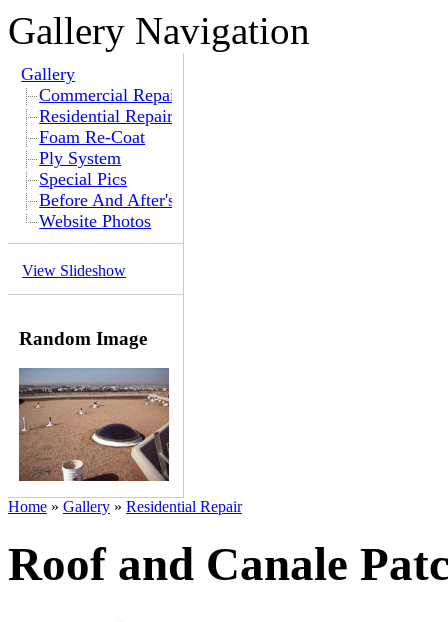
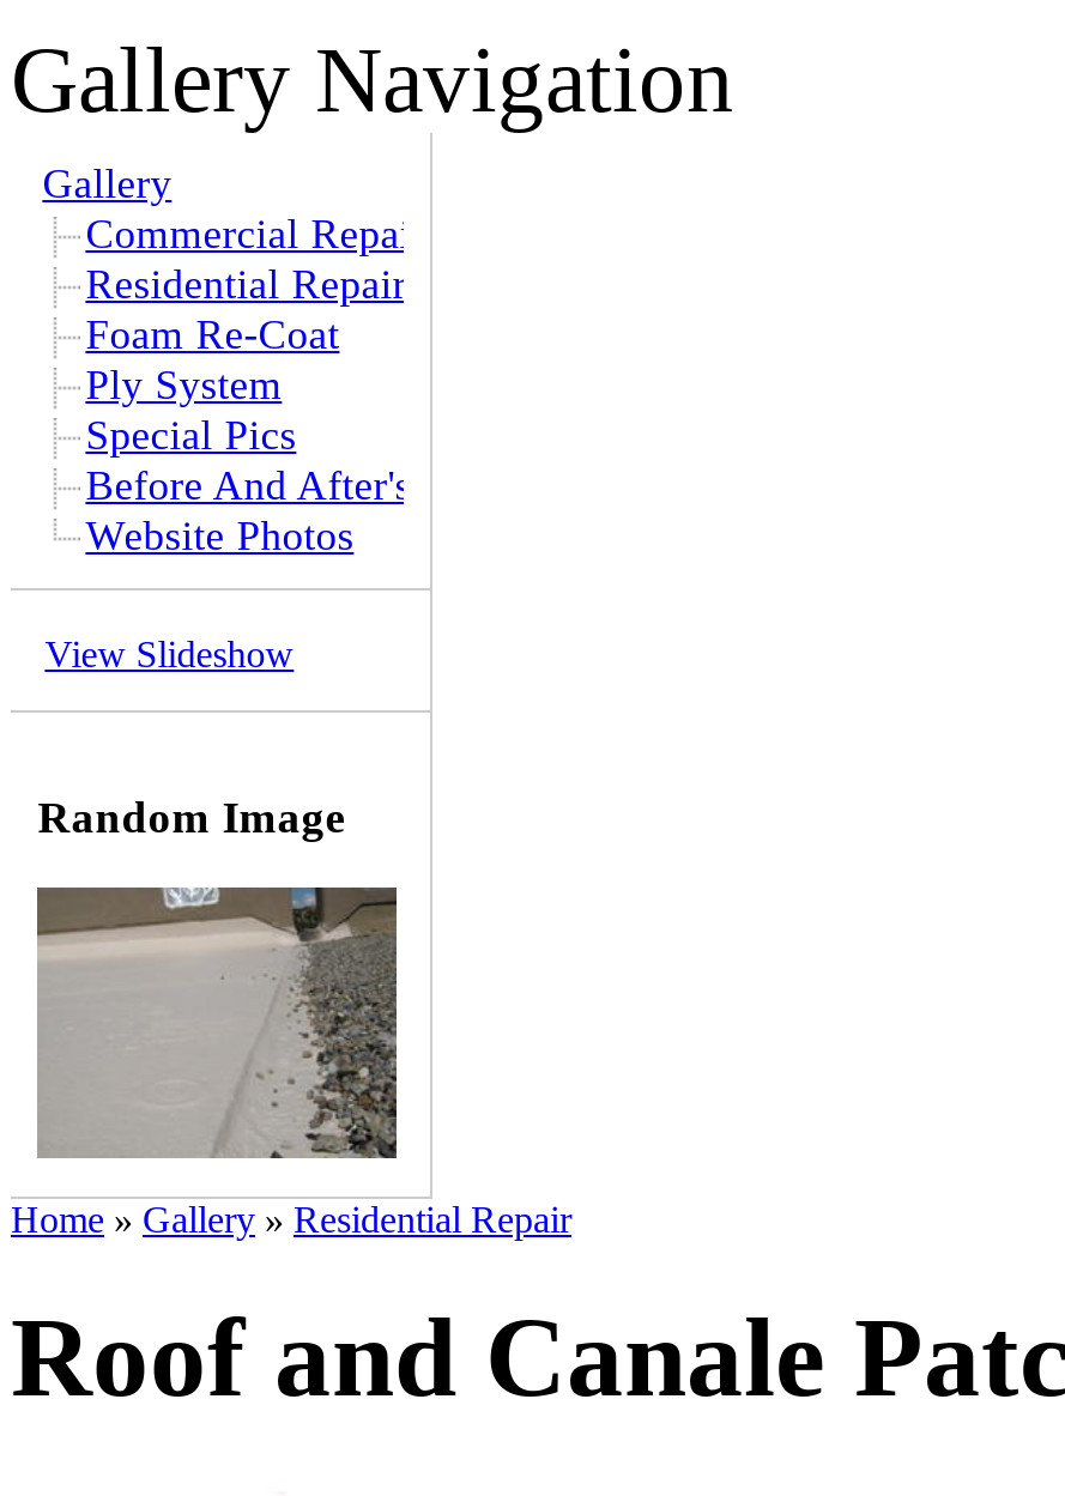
- [image]
+ [image]
